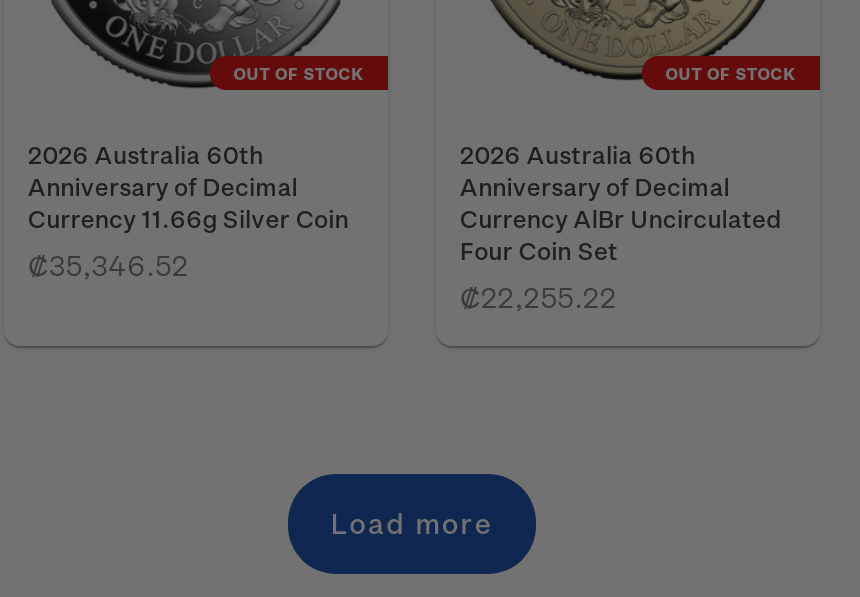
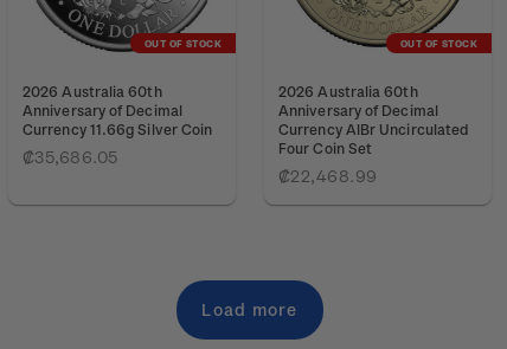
- ₡35,346.52
+ ₡35,686.05

- ₡22,255.22
+ ₡22,468.99
